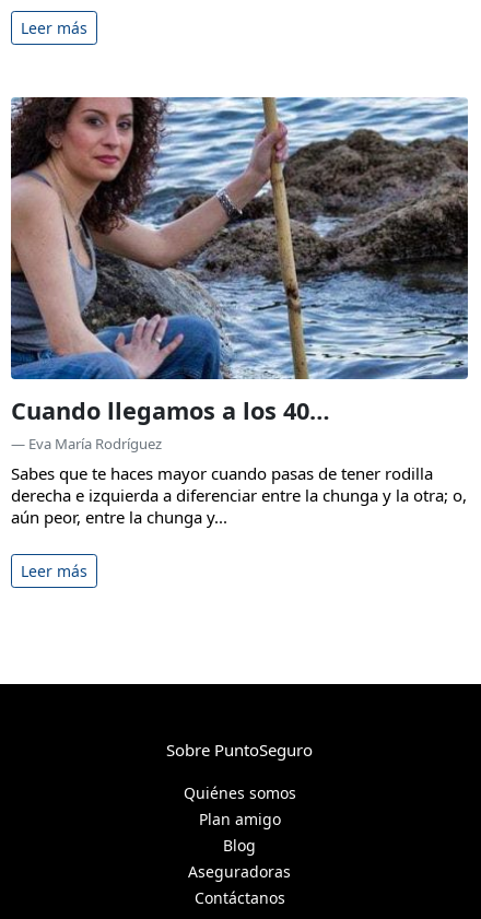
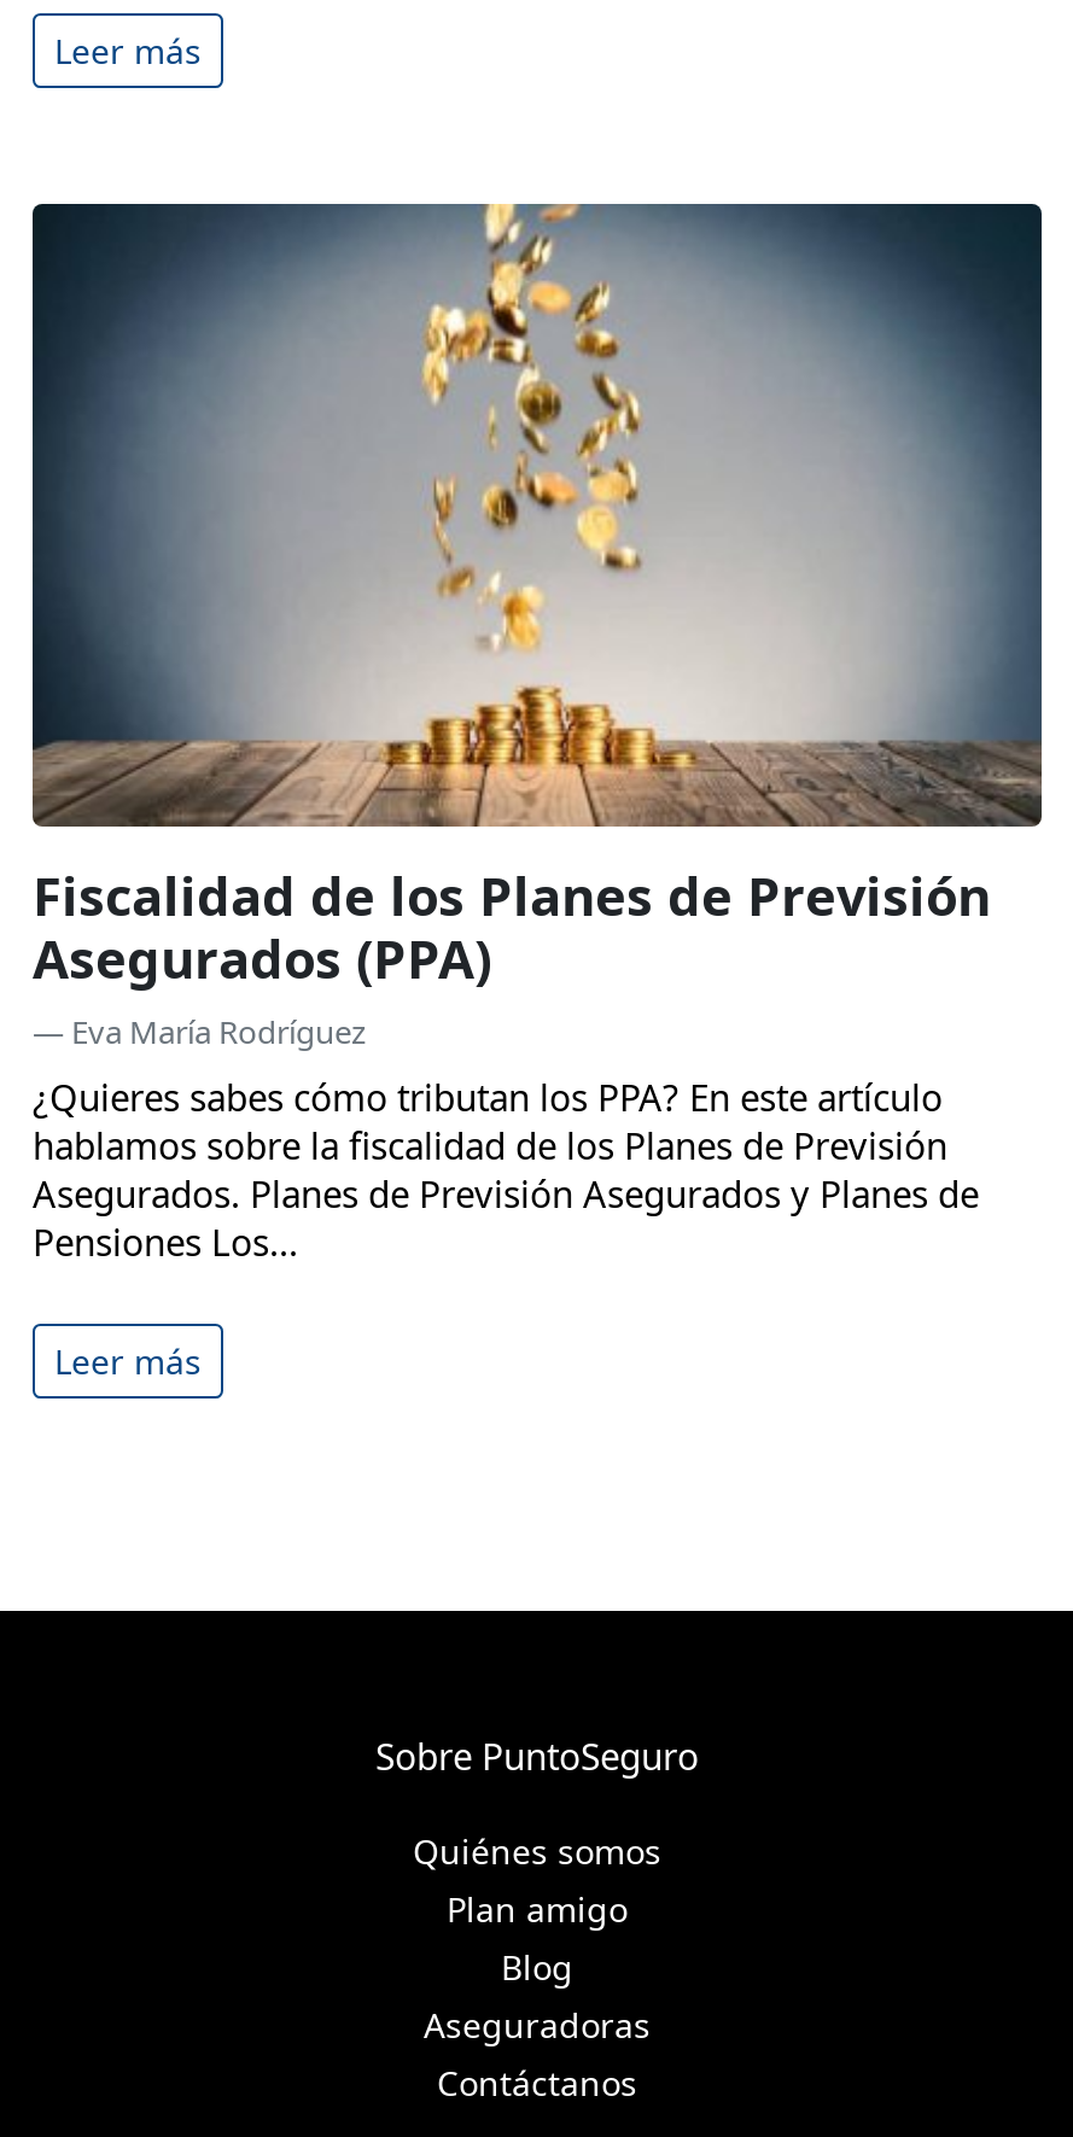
- [image]
- Cuando llegamos a los 40…
+ [image]
+ Fiscalidad de los Planes de Previsión
+ Asegurados (PPA)

- Sabes que te haces mayor cuando pasas de tener rodilla
- derecha e izquierda a diferenciar entre la chunga y la otra; o,
- aún peor, entre la chunga y...
+ ¿Quieres sabes cómo tributan los PPA? En este artículo
+ hablamos sobre la fiscalidad de los Planes de Previsión
+ Asegurados. Planes de Previsión Asegurados y Planes de
+ Pensiones Los...
